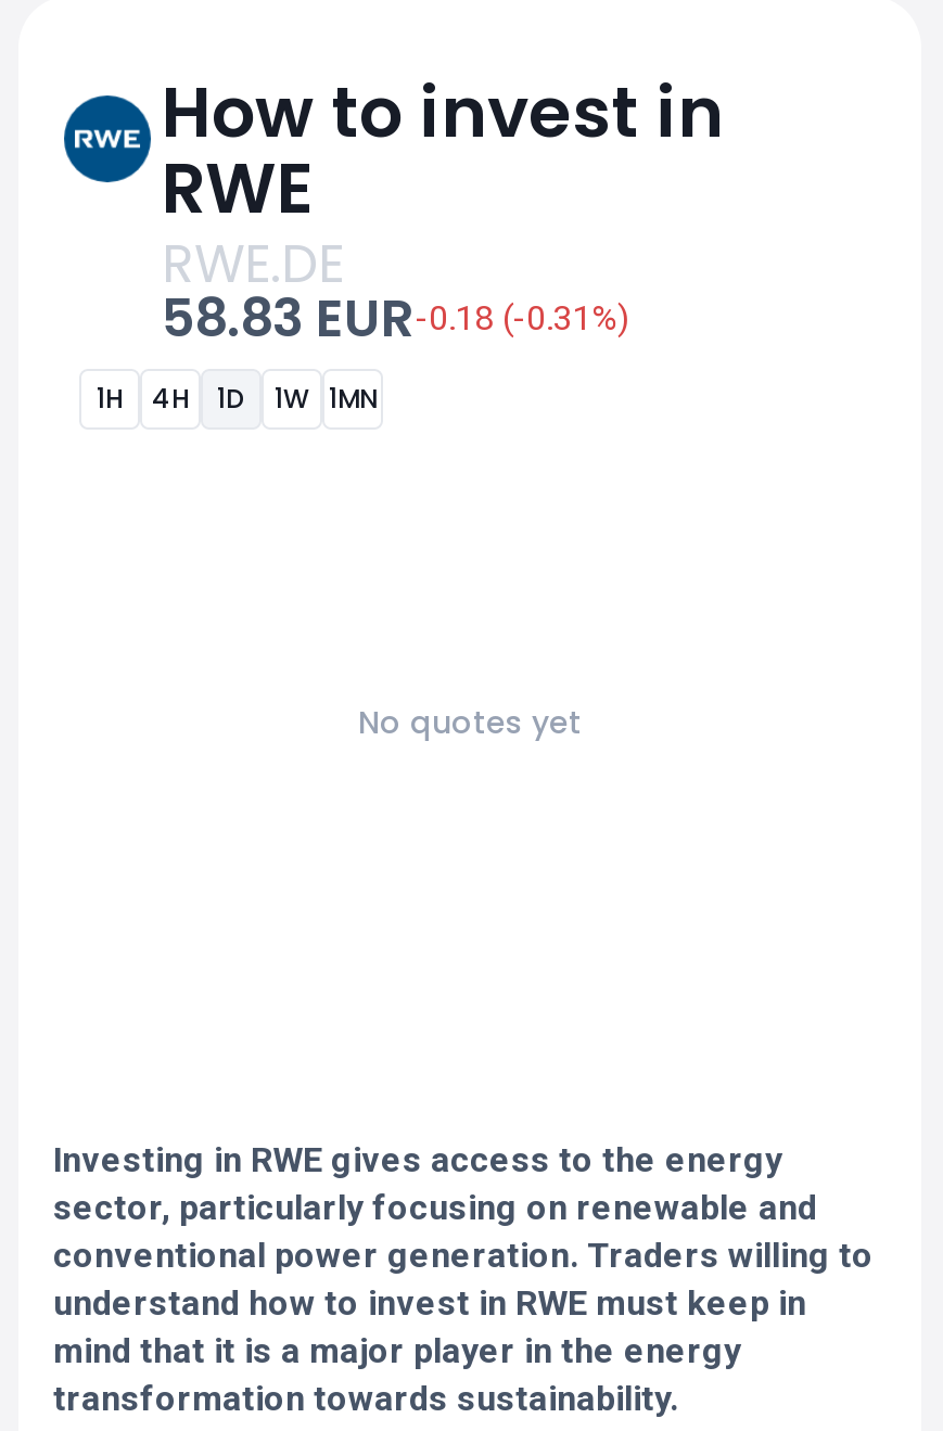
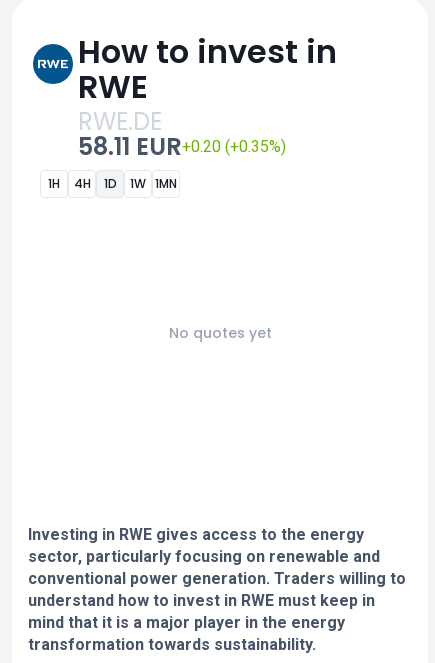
- 58.83 EUR-0.18 (-0.31%)
+ 58.11 EUR+0.20 (+0.35%)
